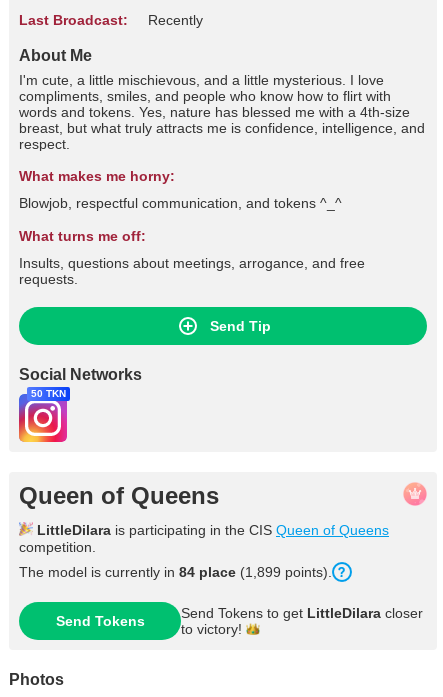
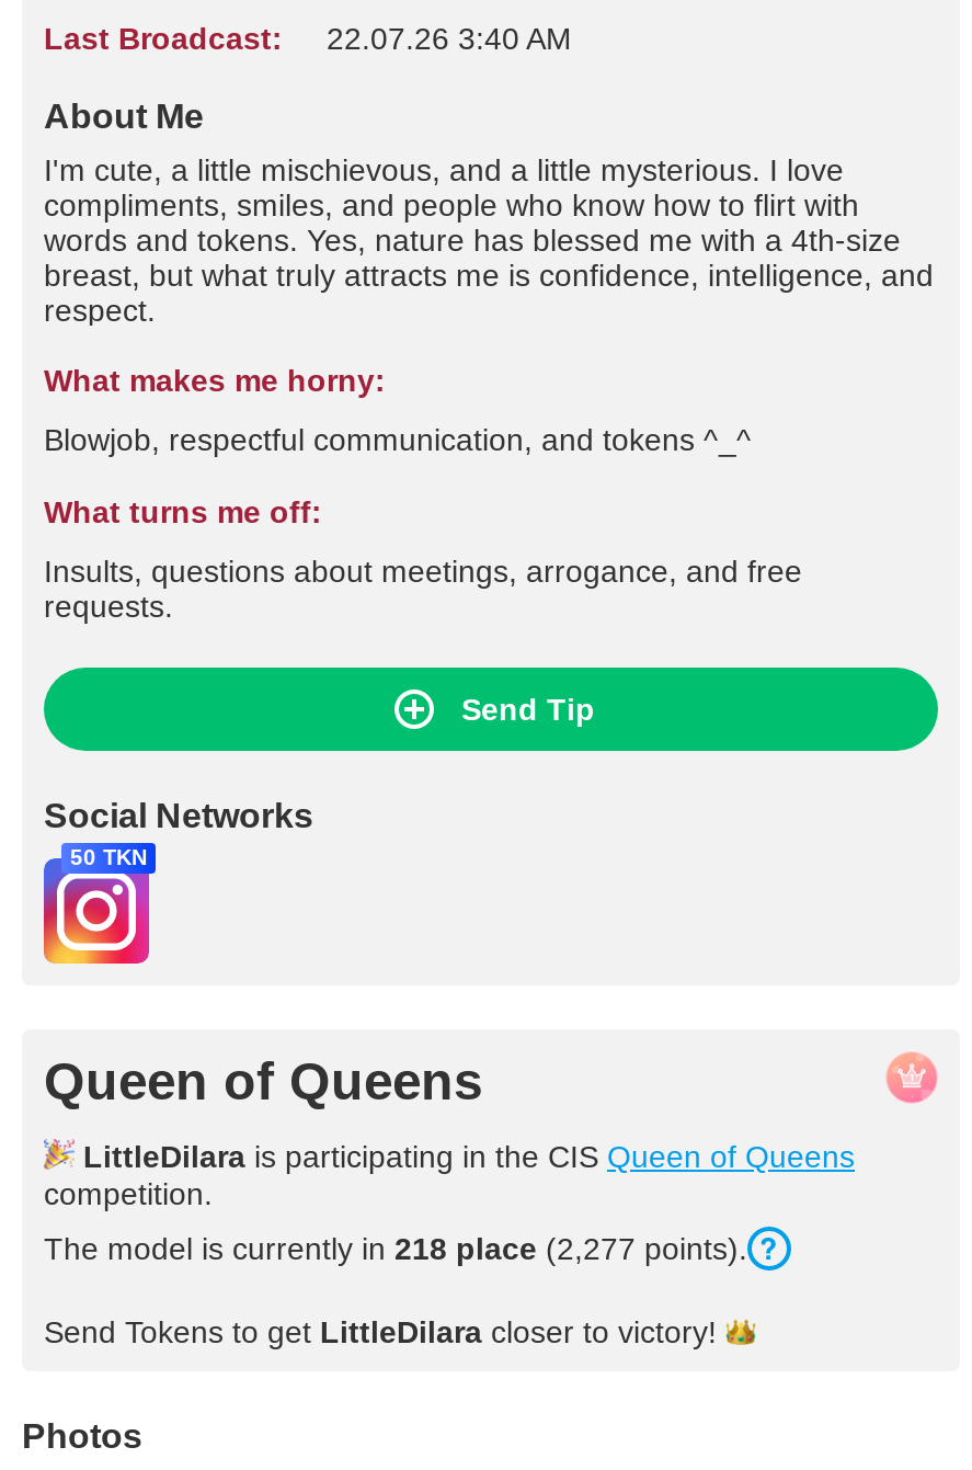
- Recently
+ 22.07.26 3:40 AM

- The model is currently in 84 place (1,899 points).
+ The model is currently in 218 place (2,277 points).

- Send Tokens
- Send Tokens to get LittleDilara closer
- to victory!
+ Send Tokens to get LittleDilara closer to victory!
